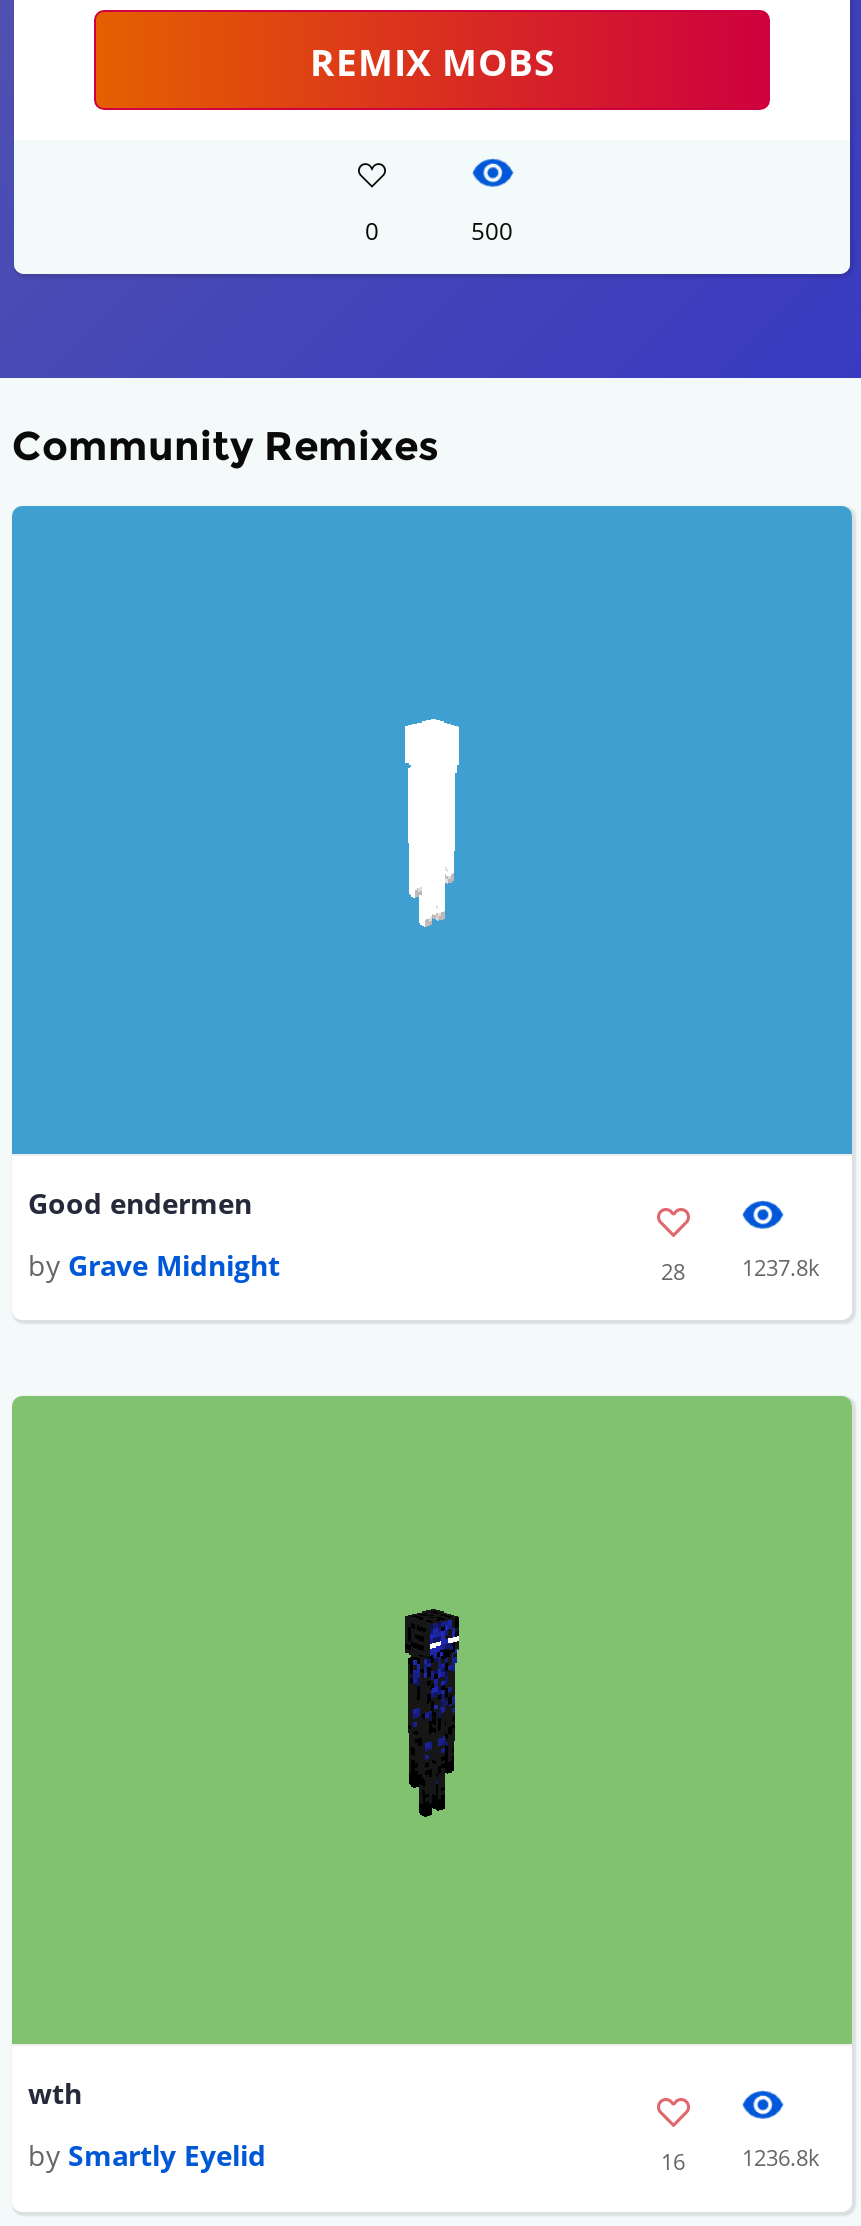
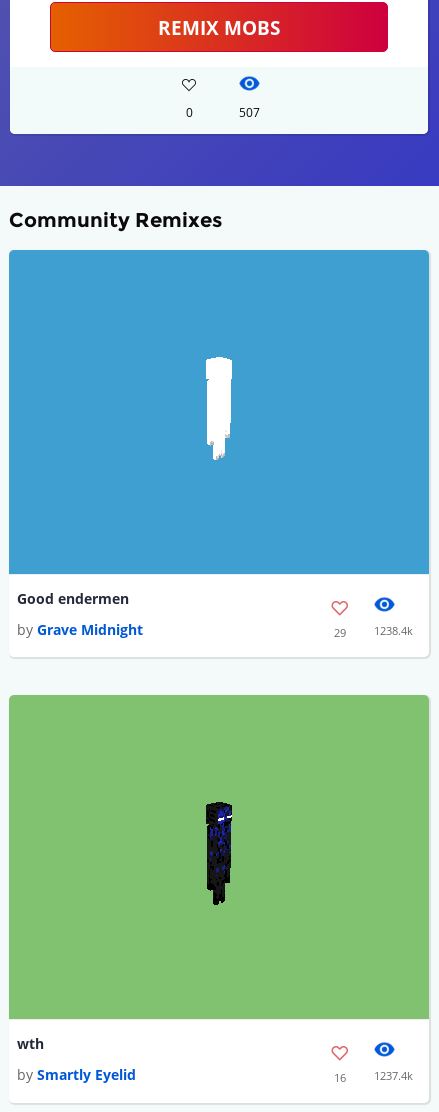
- 500
+ 507

- 28
- 1237.8k
+ 29
+ 1238.4k

- 16 1236.8k
+ 16 1237.4k
